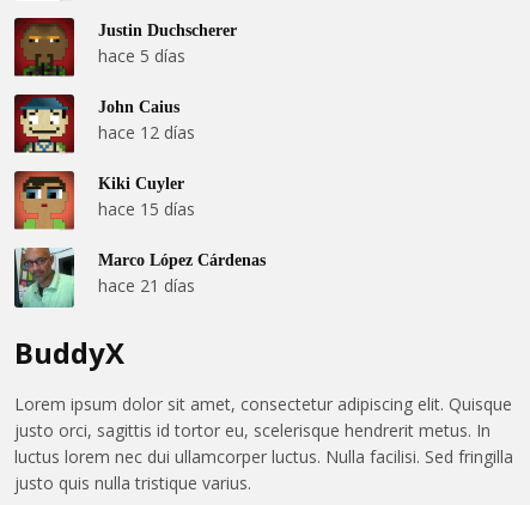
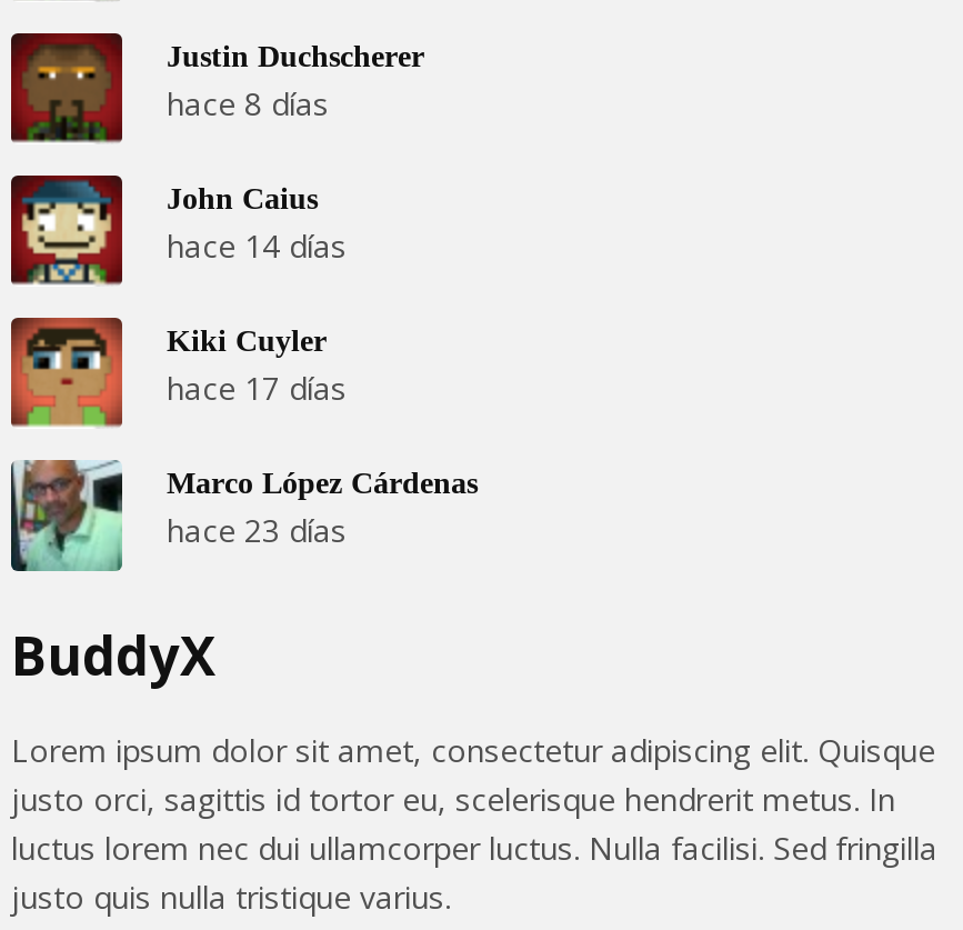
- hace 5 días
+ hace 8 días

- hace 12 días
+ hace 14 días

- hace 15 días
+ hace 17 días

- hace 21 días
+ hace 23 días
